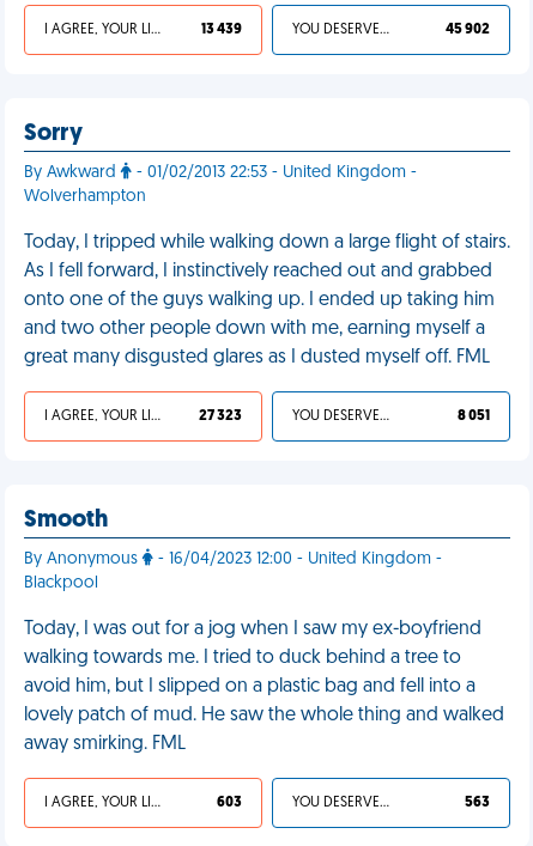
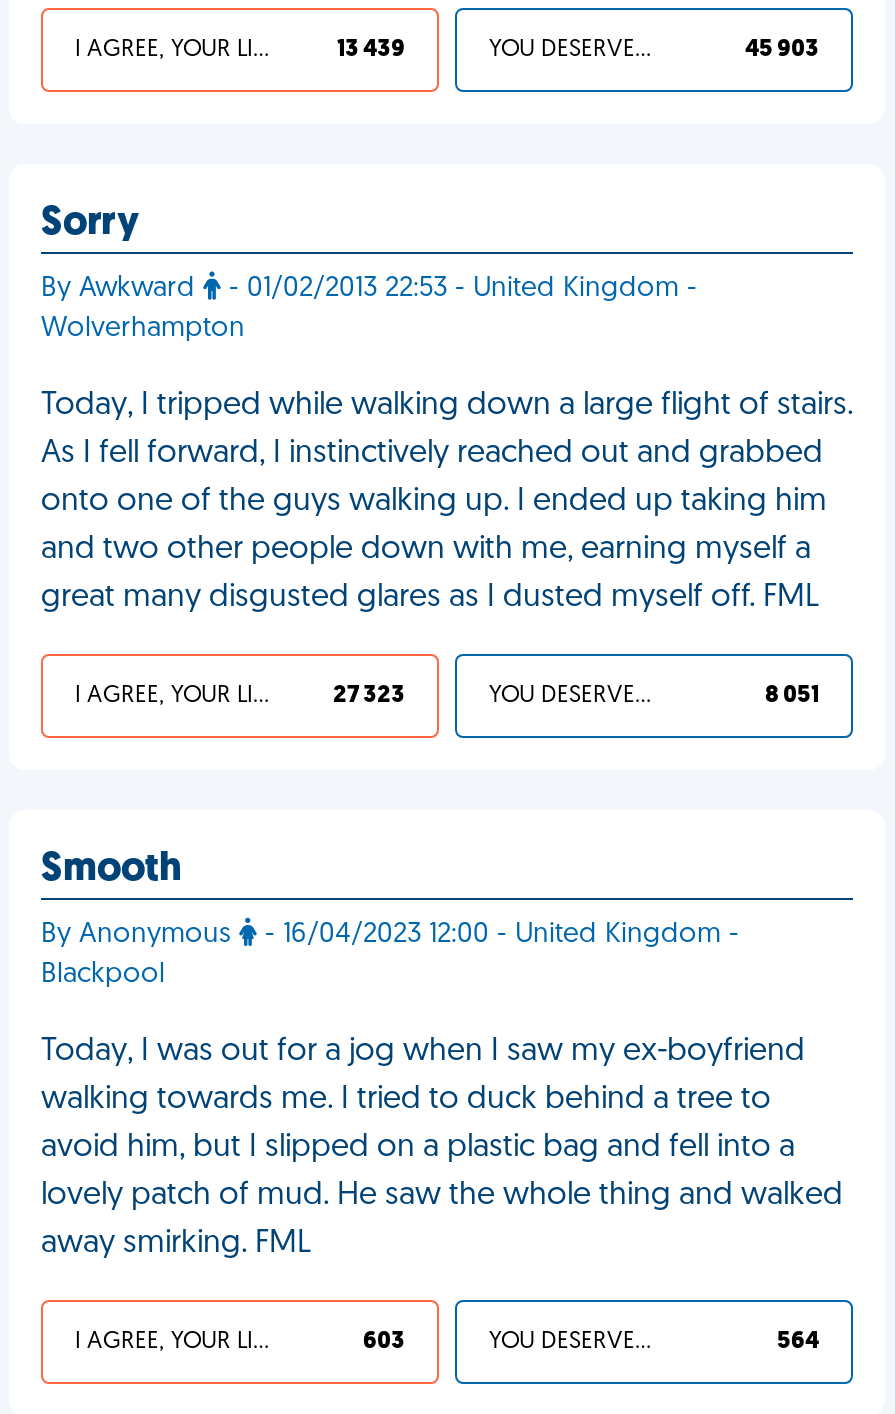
- 45 902
+ 45 903

- 563
+ 564
